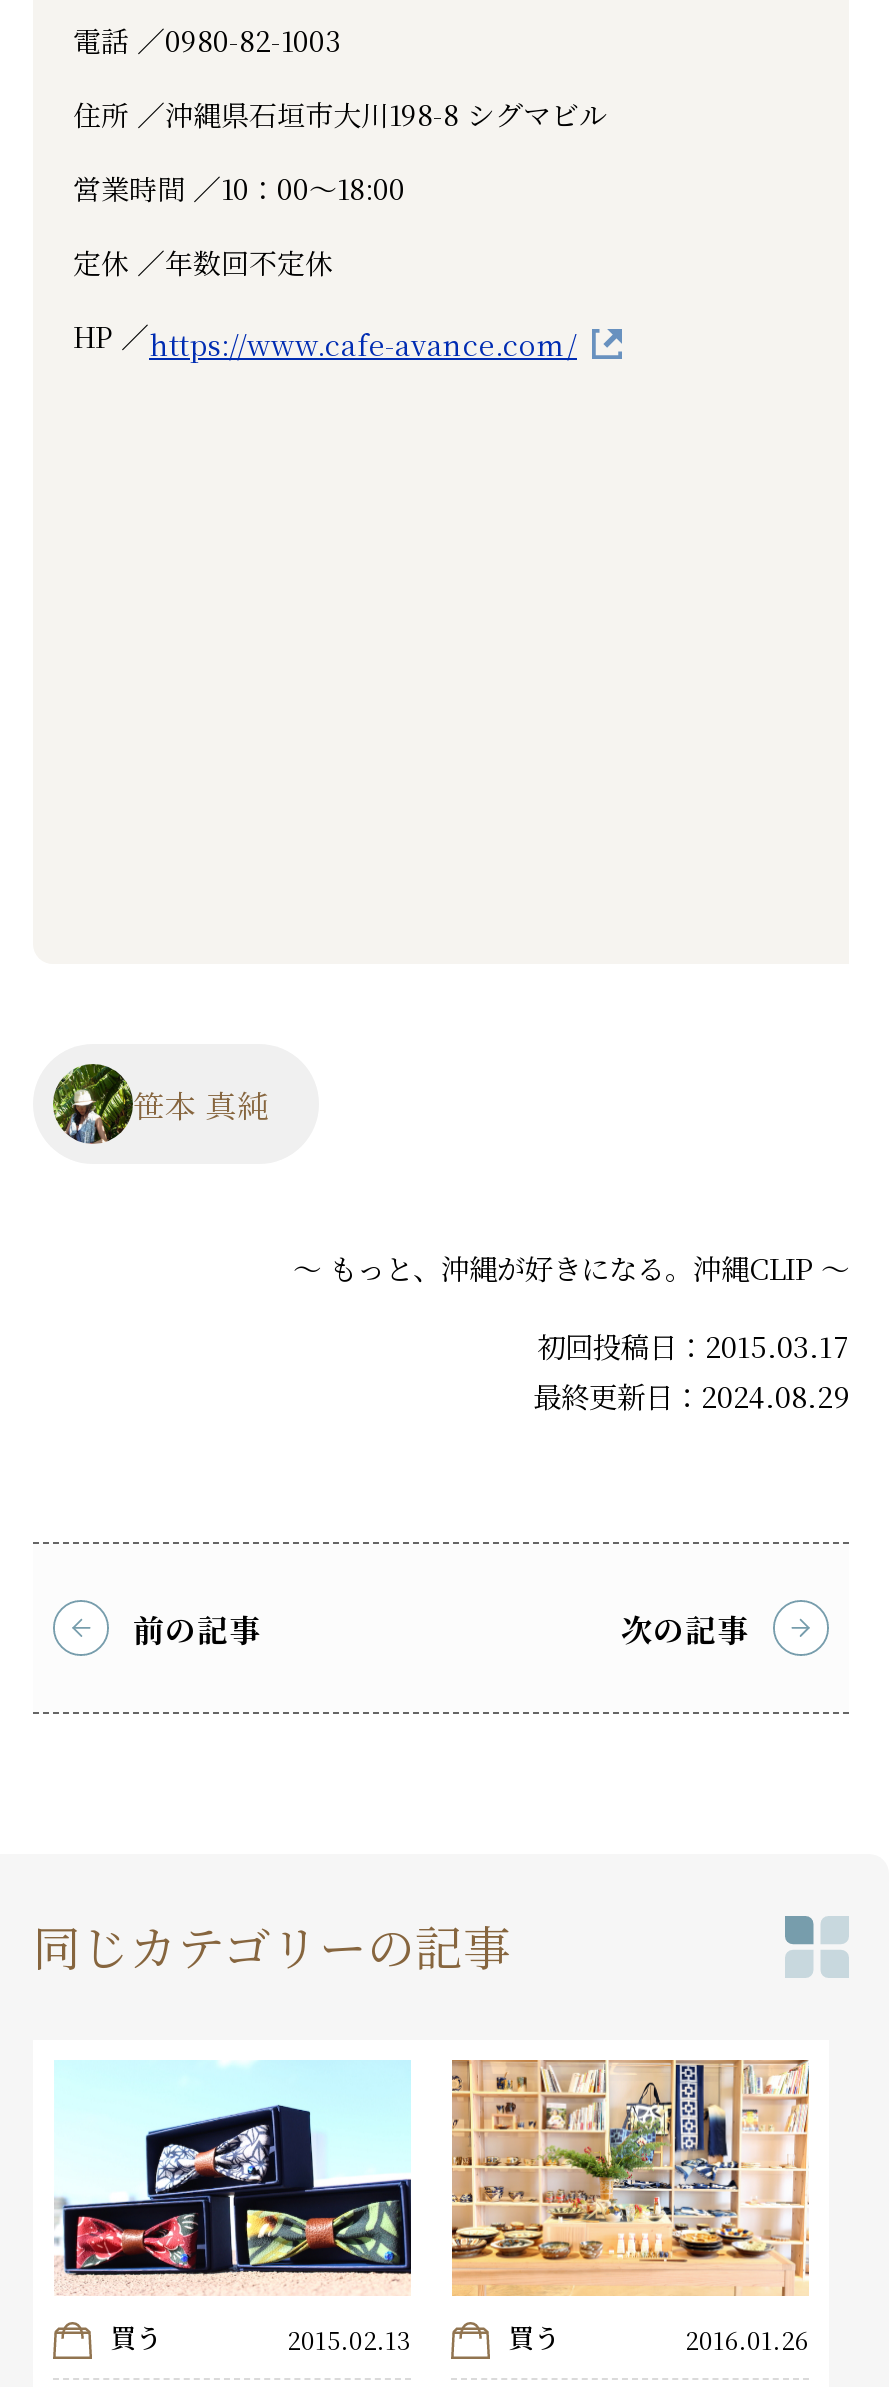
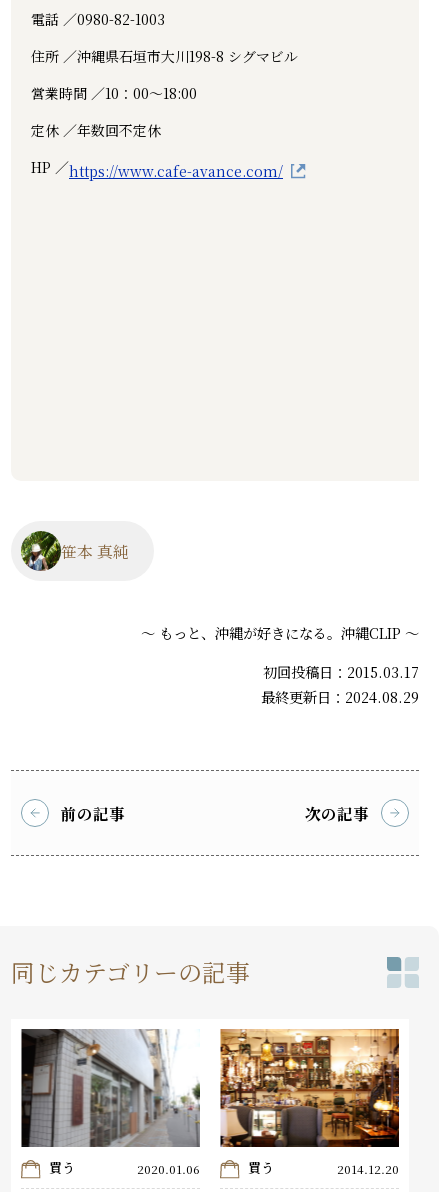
- [image]
- 2015.02.13
+ [image]
+ 2020.01.06

- [image]
- 2016.01.26
+ [image]
+ 2014.12.20
